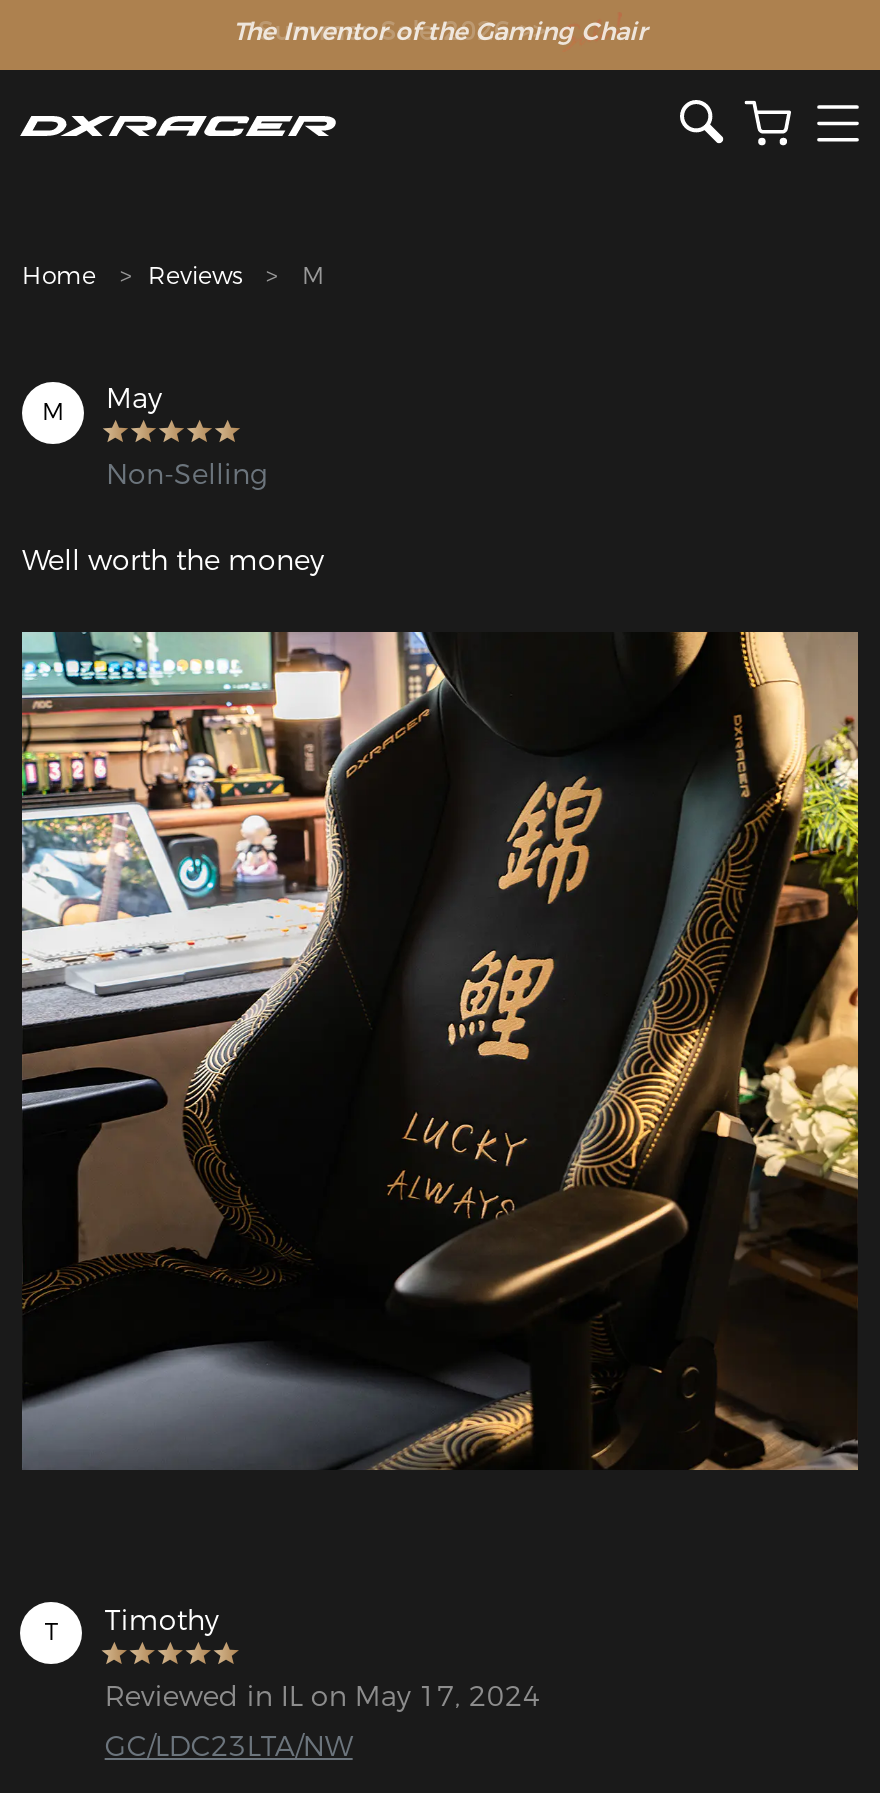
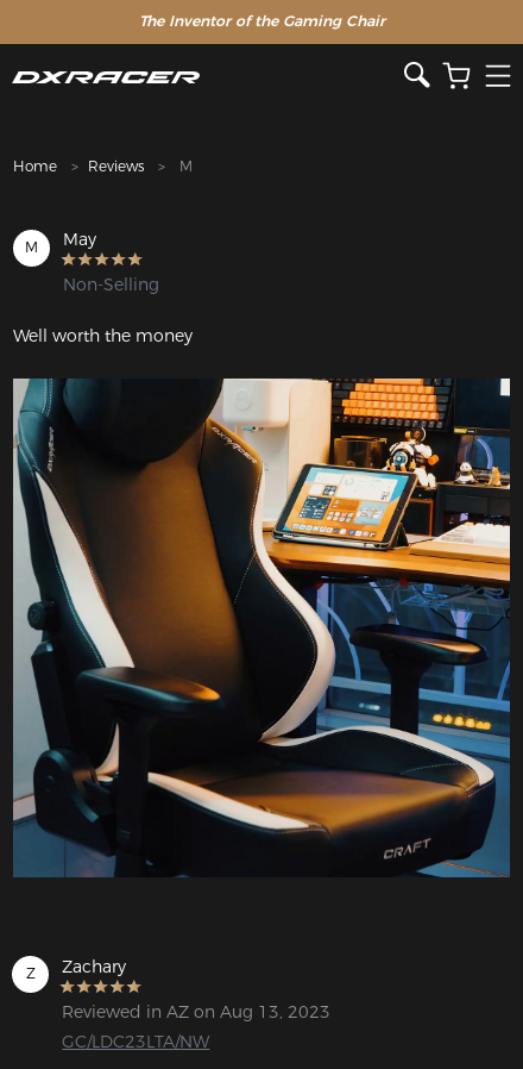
- [image]
+ [image]

- T
- Timothy
+ Z
+ Zachary

- Reviewed in IL on May 17, 2024
+ Reviewed in AZ on Aug 13, 2023
